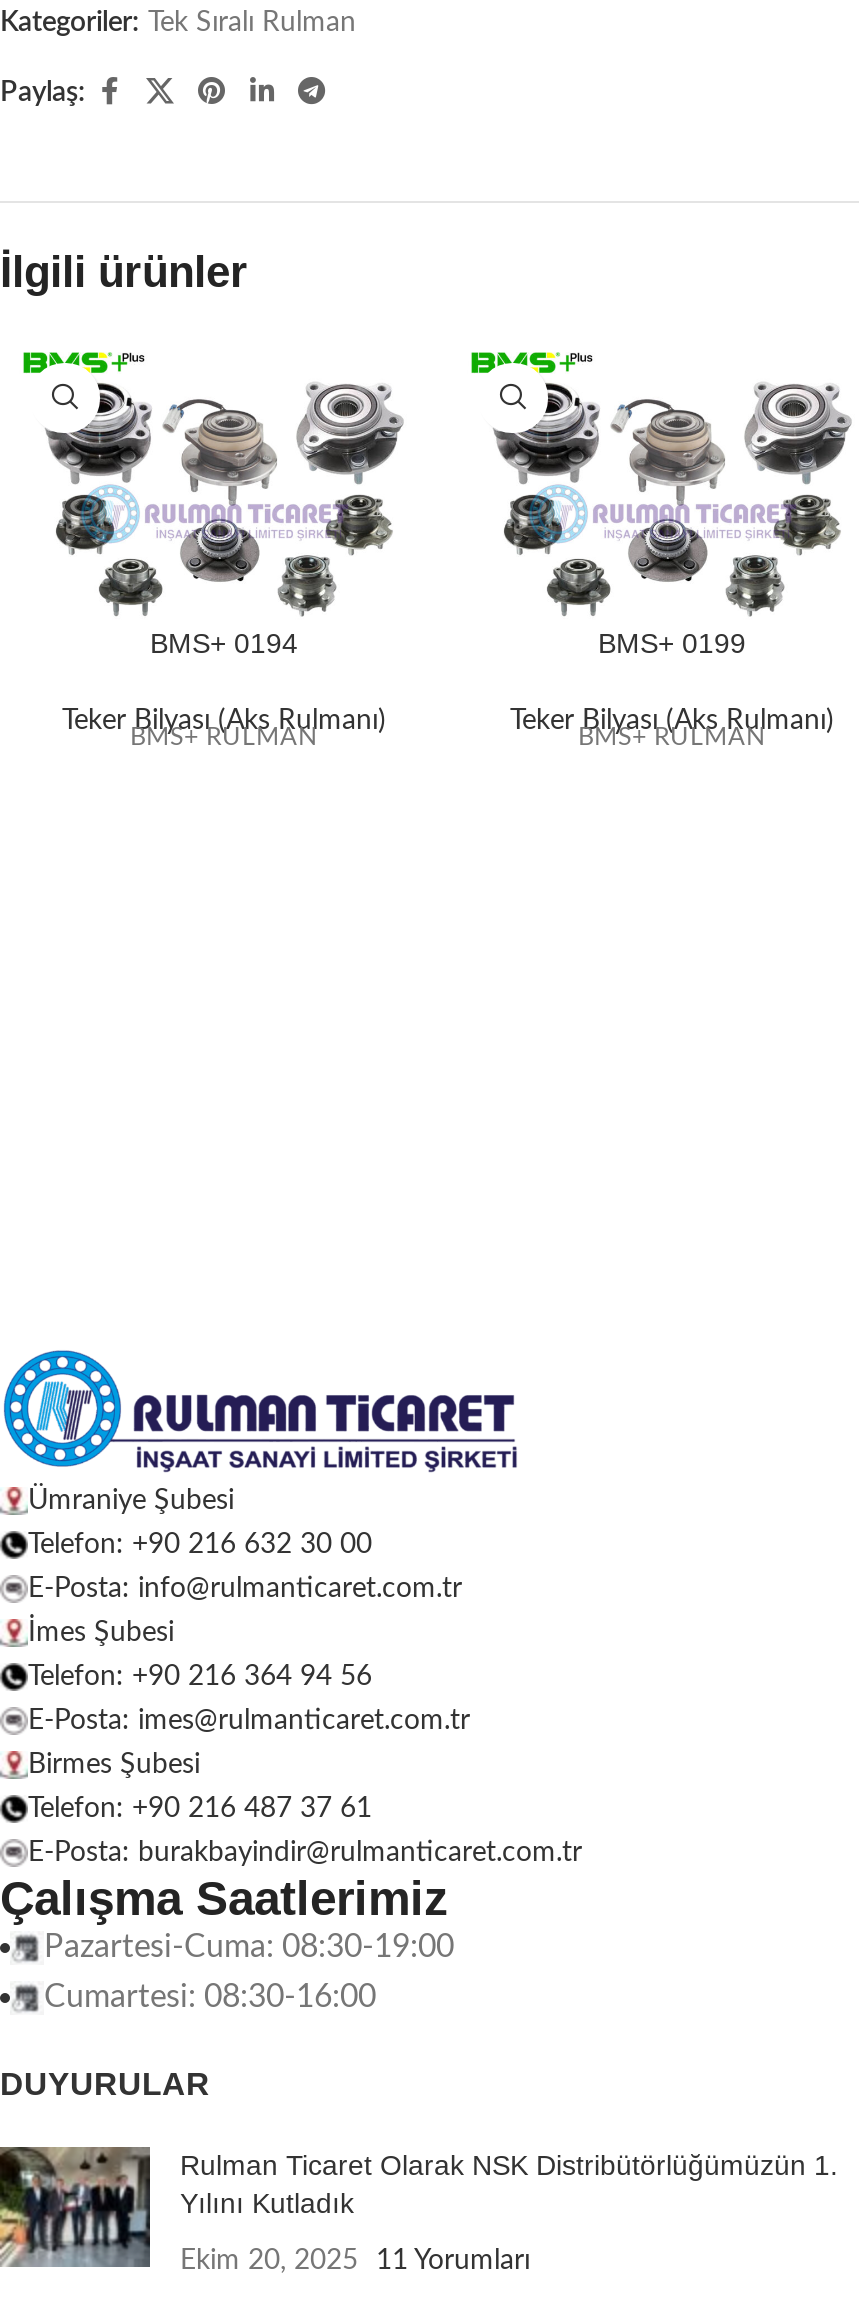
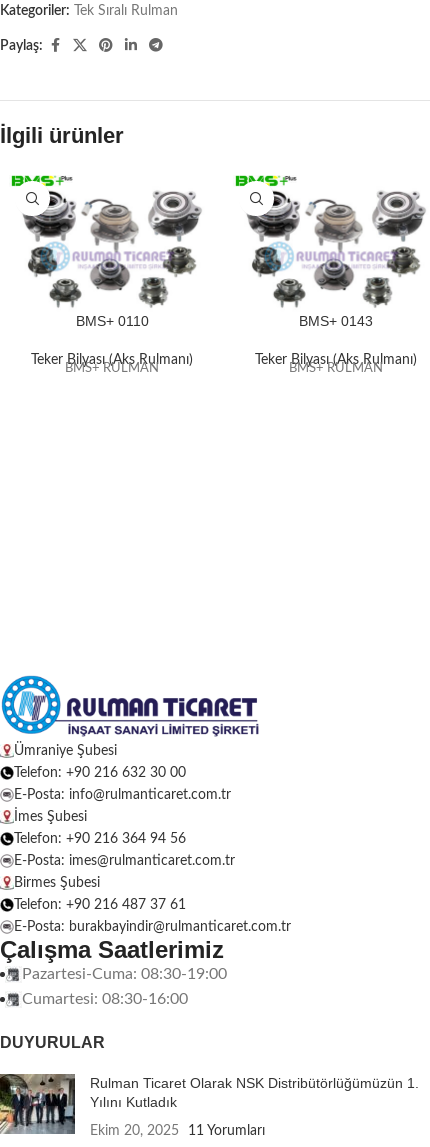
- BMS+ 0194
+ BMS+ 0110

- BMS+ 0199
+ BMS+ 0143
